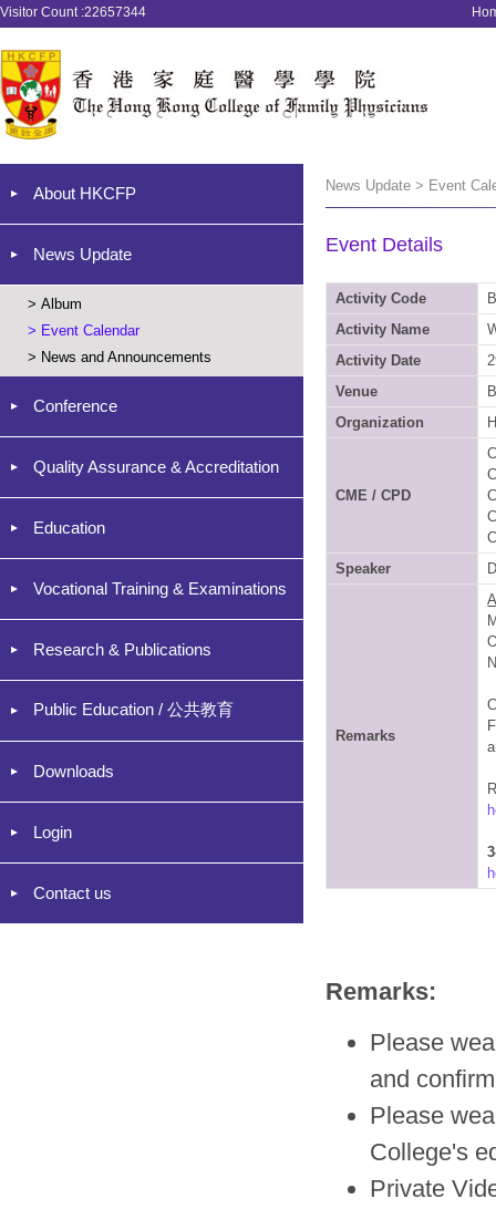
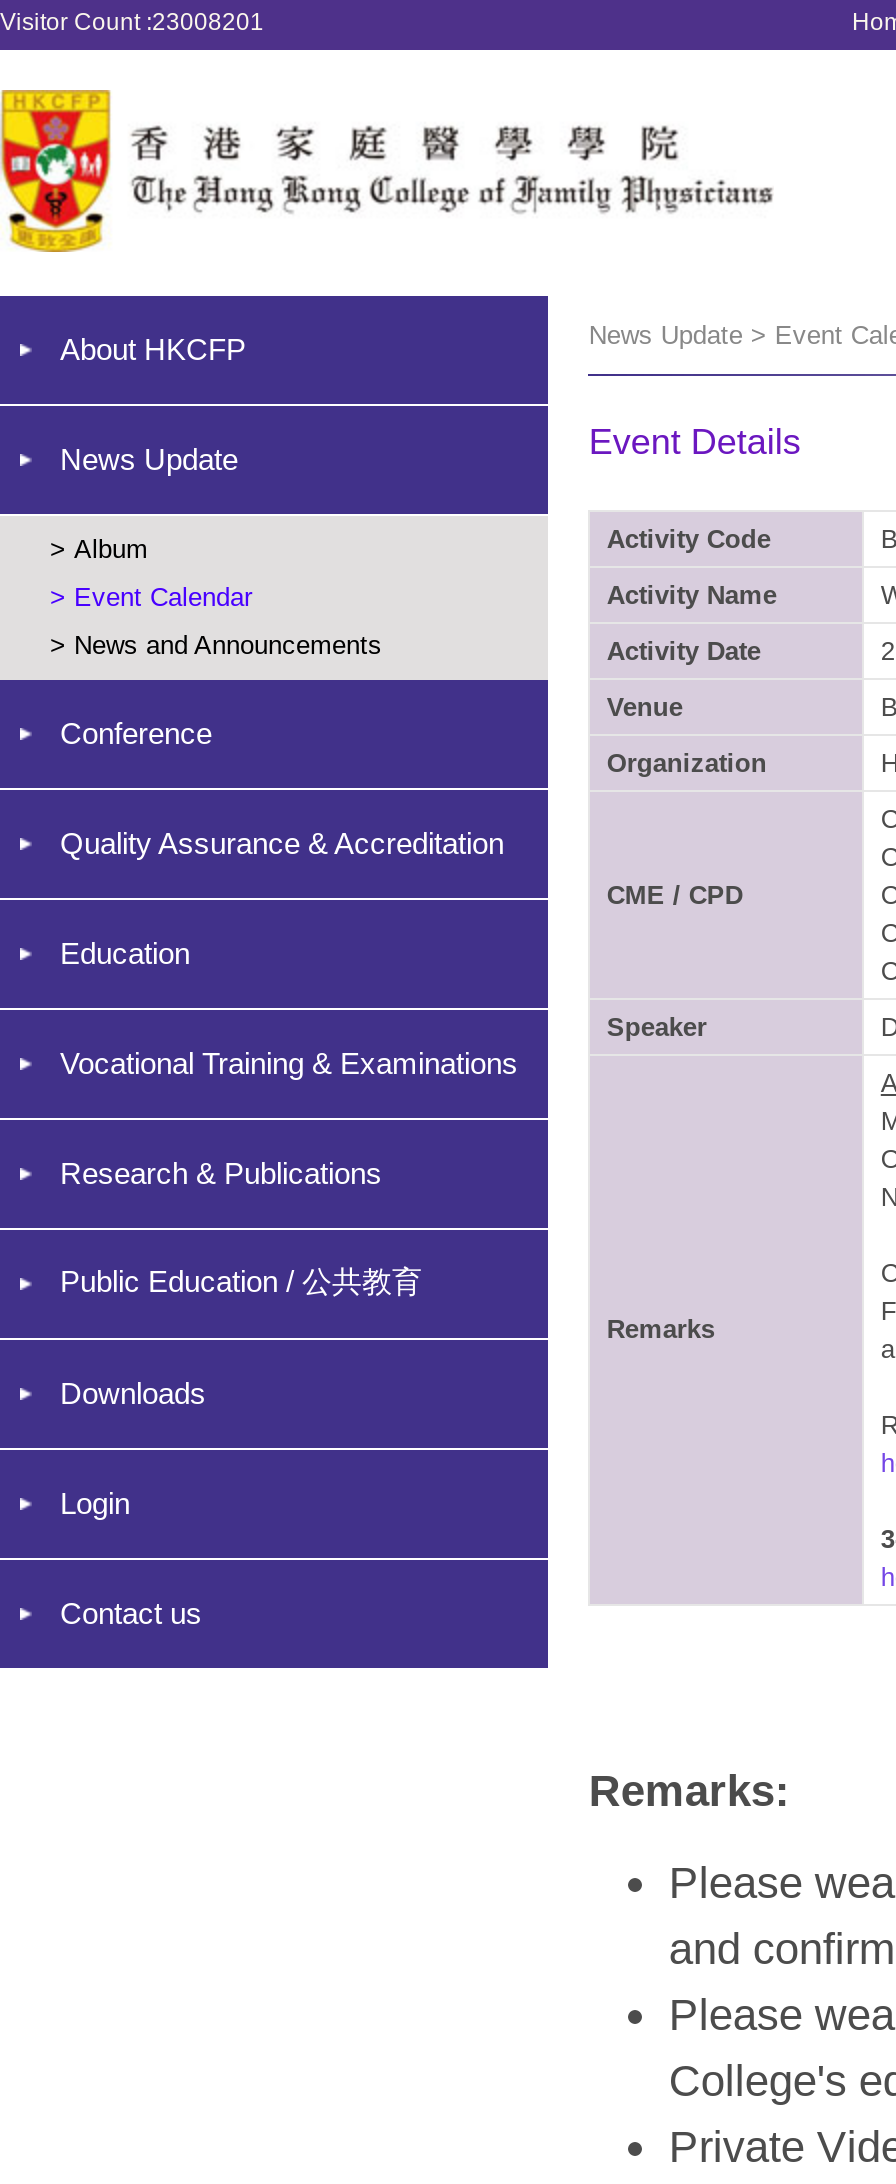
- Visitor Count :22657344
+ Visitor Count :23008201
